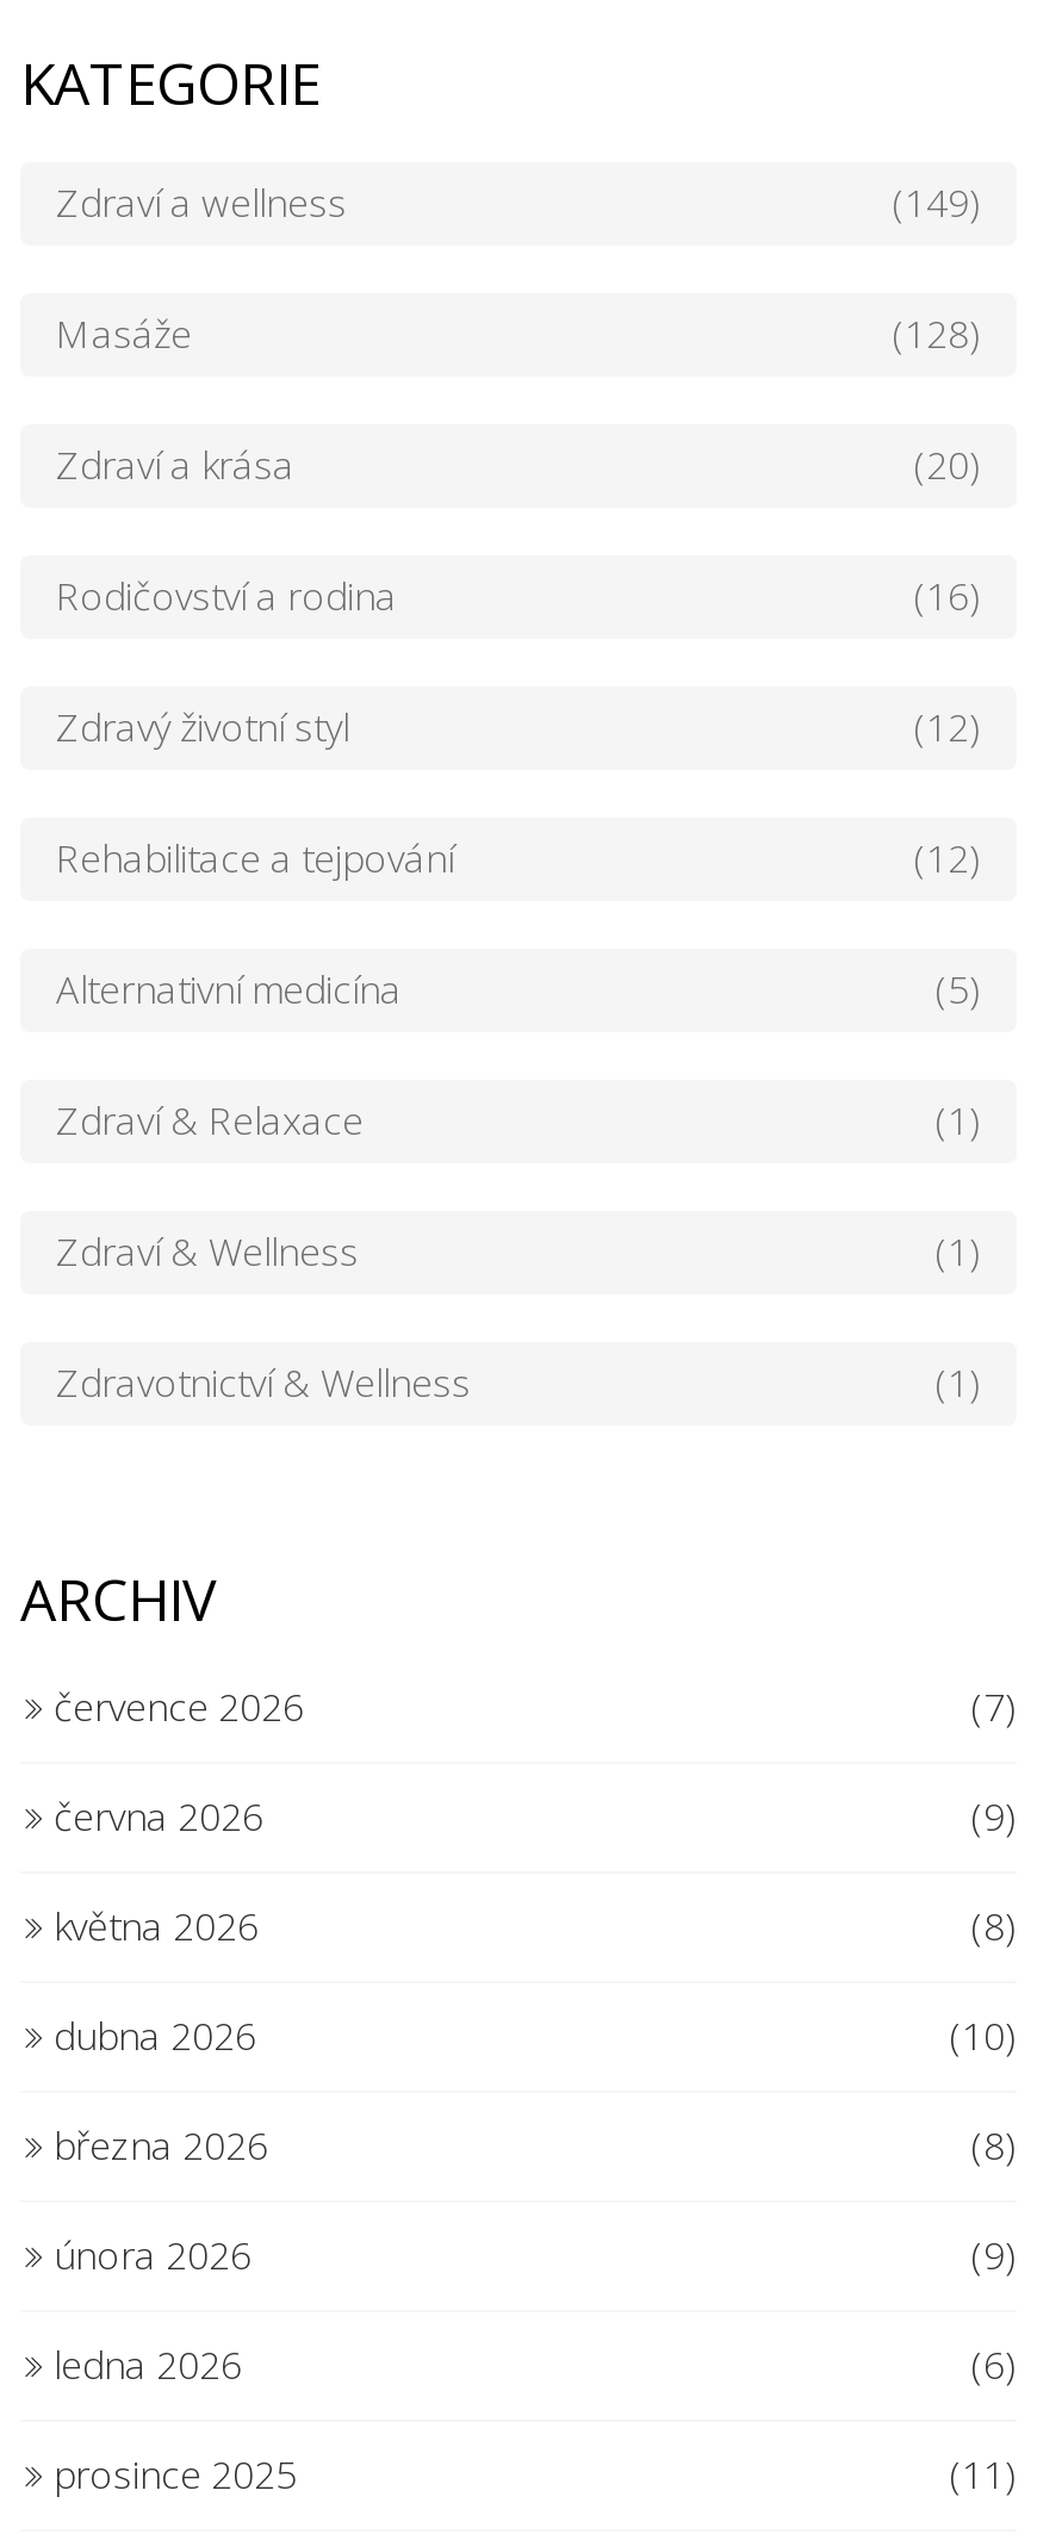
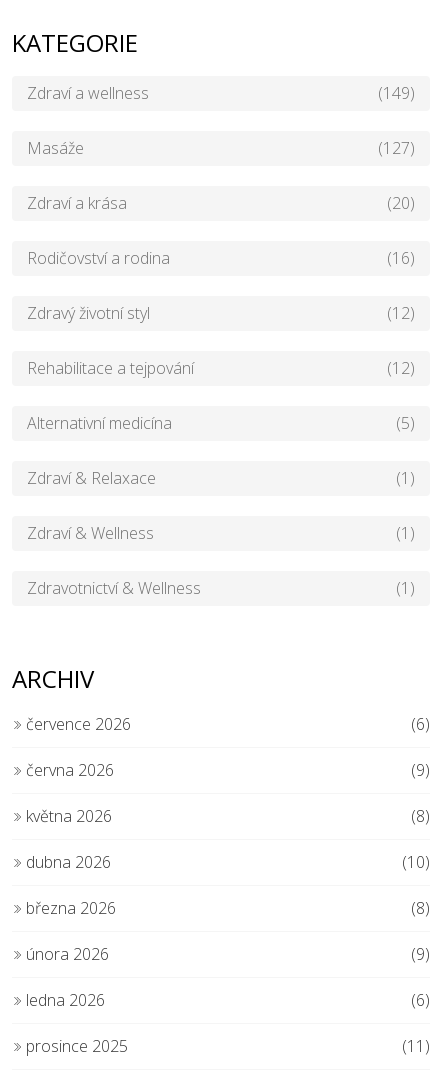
- (128)
+ (127)

- (7)
+ (6)
